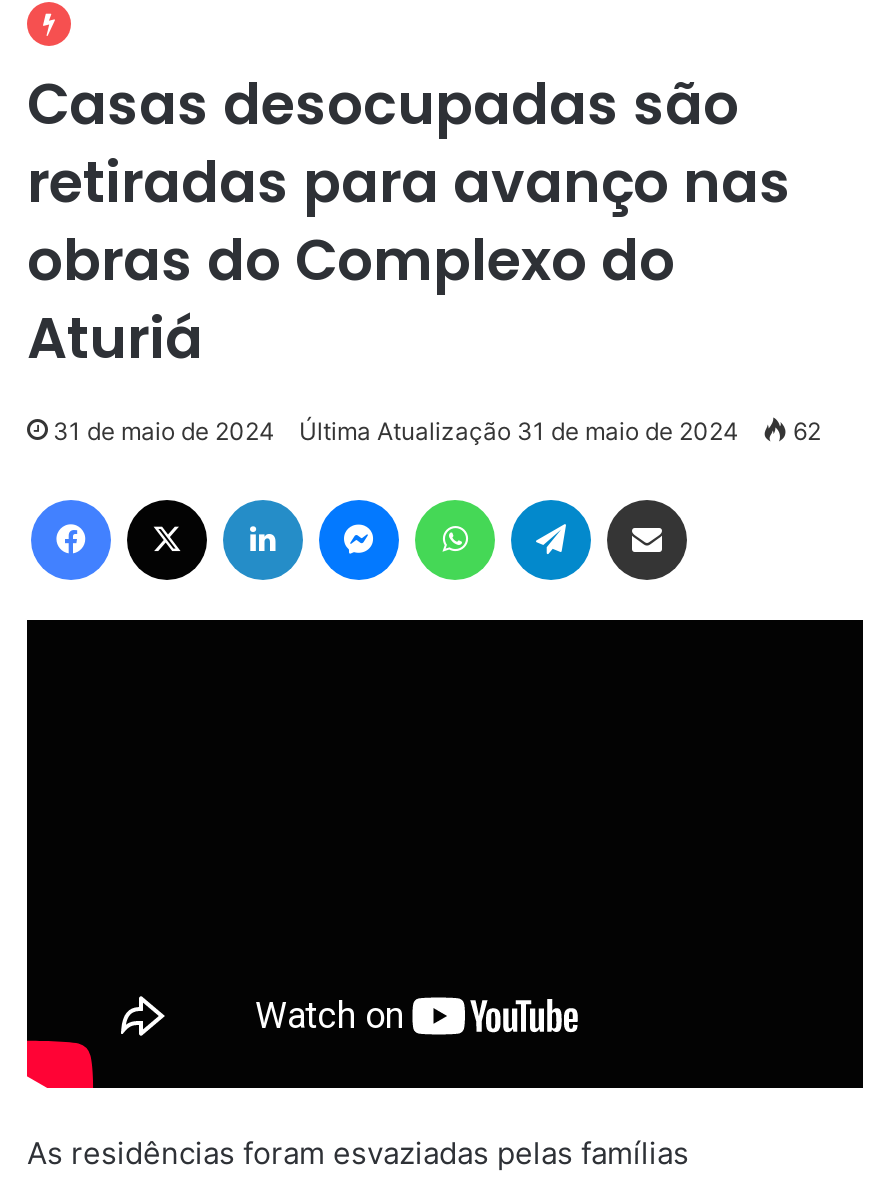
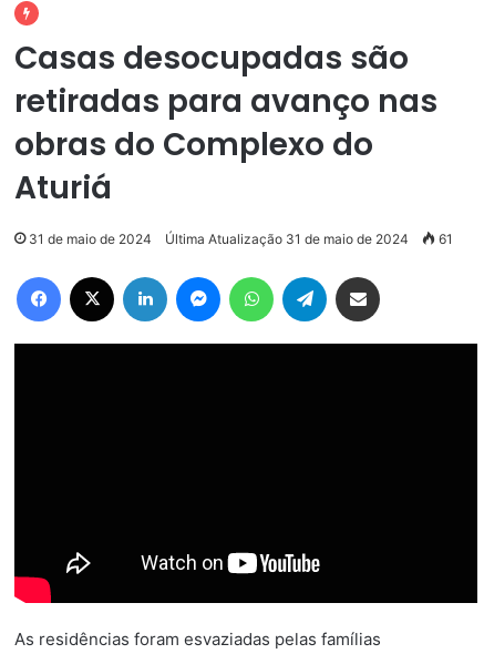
- 31 de maio de 2024 Última Atualização 31 de maio de 2024 62
+ 31 de maio de 2024 Última Atualização 31 de maio de 2024 61
